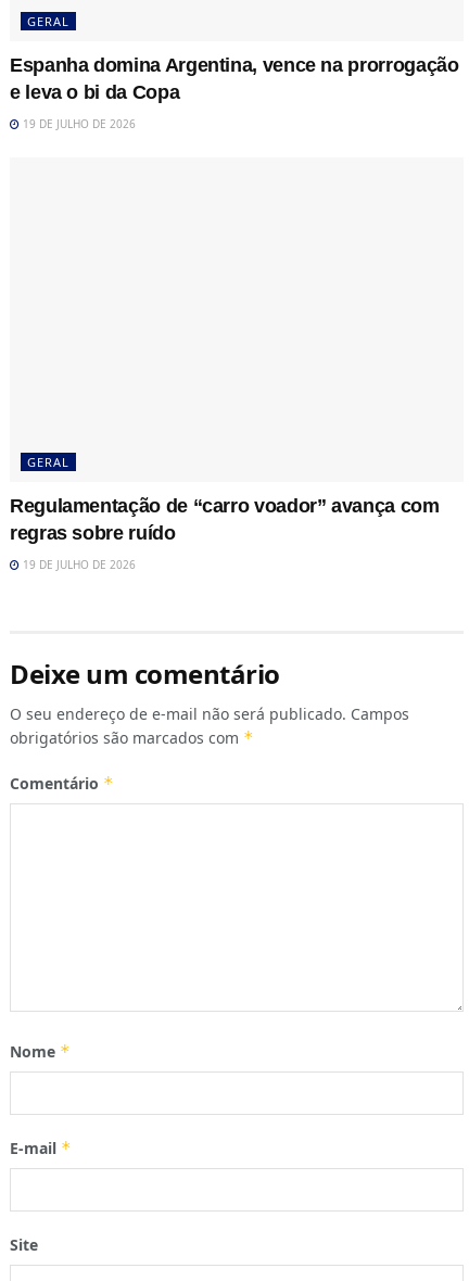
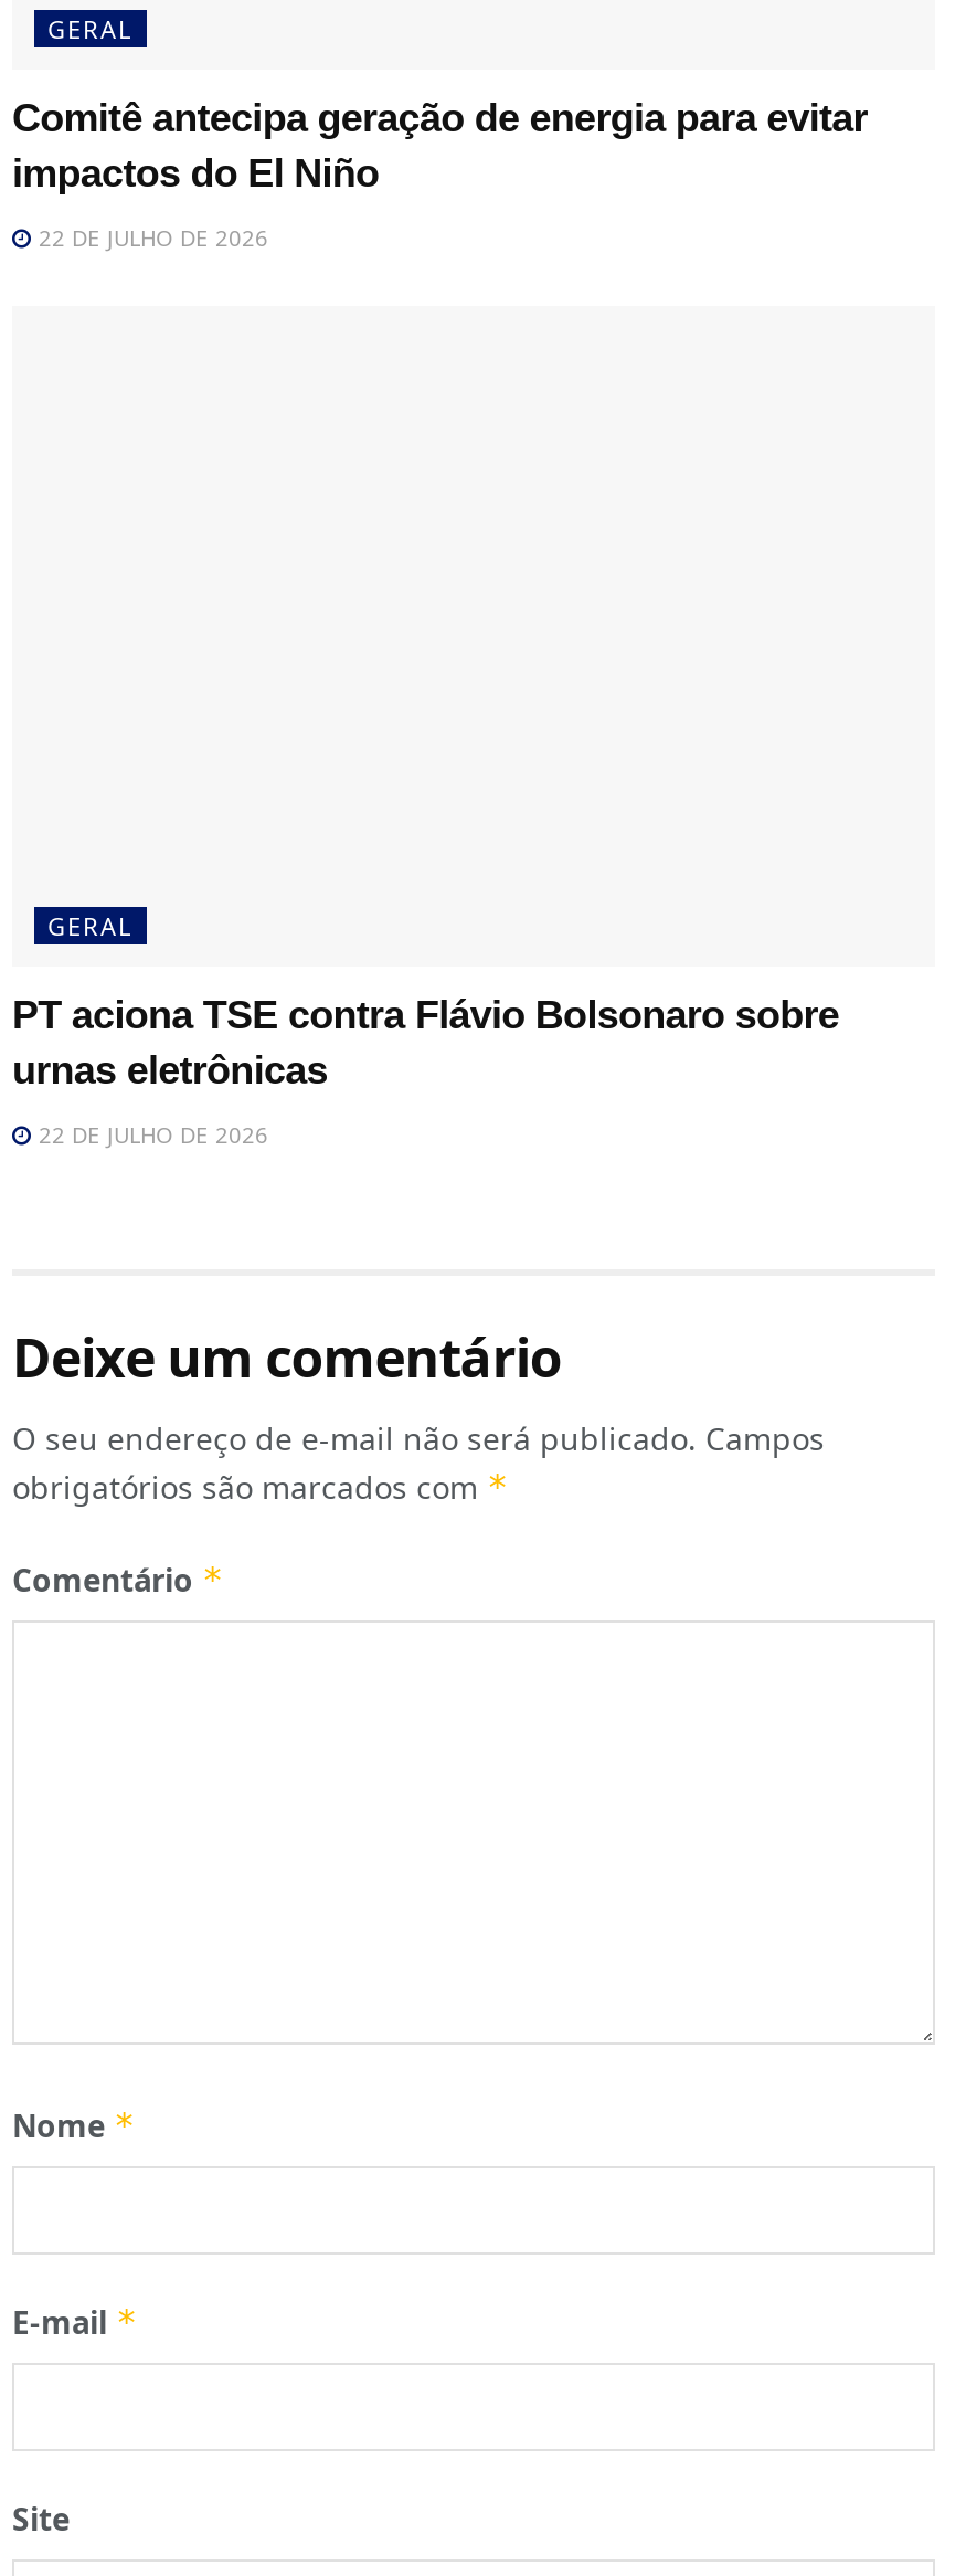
- Espanha domina Argentina, vence na prorrogação
- e leva o bi da Copa
+ Comitê antecipa geração de energia para evitar
+ impactos do El Niño

- 19 DE JULHO DE 2026
+ 22 DE JULHO DE 2026

- Regulamentação de “carro voador” avança com
- regras sobre ruído
+ PT aciona TSE contra Flávio Bolsonaro sobre
+ urnas eletrônicas

- 19 DE JULHO DE 2026
+ 22 DE JULHO DE 2026
